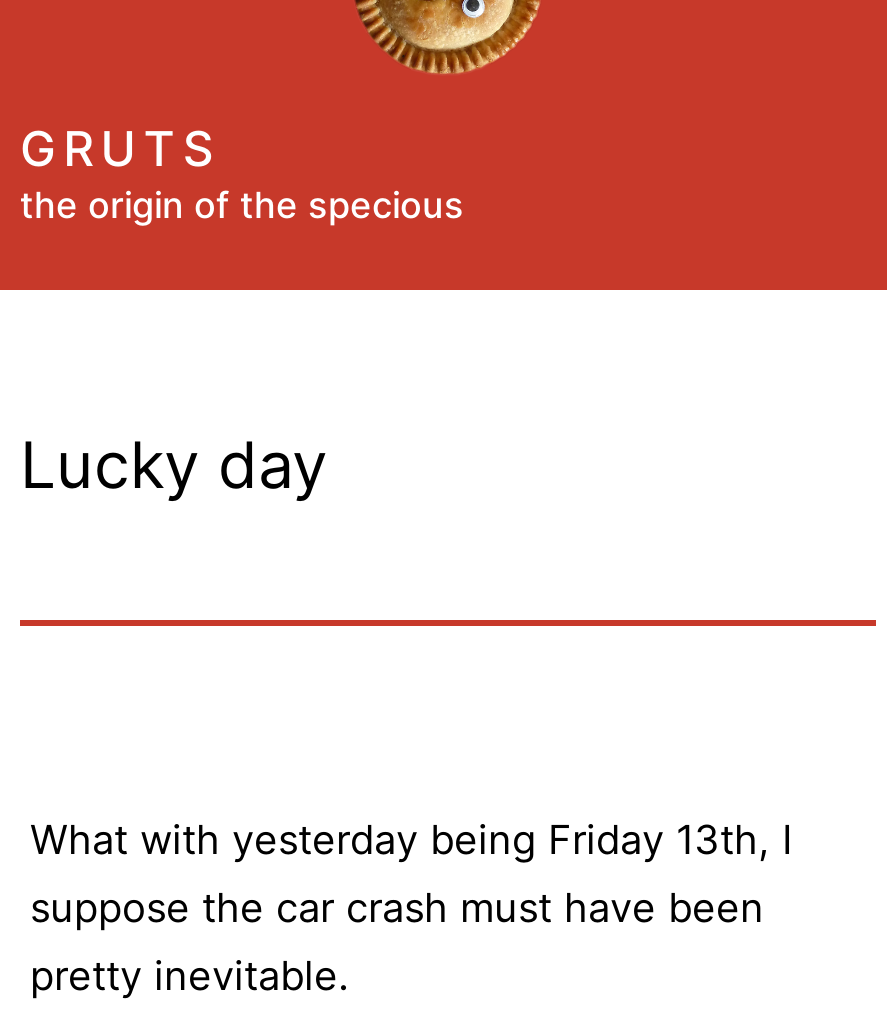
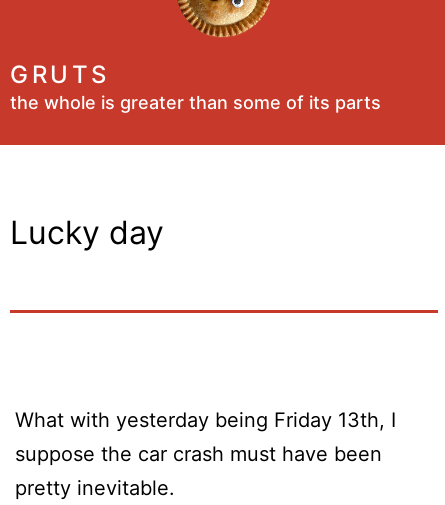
- the origin of the specious
+ the whole is greater than some of its parts
